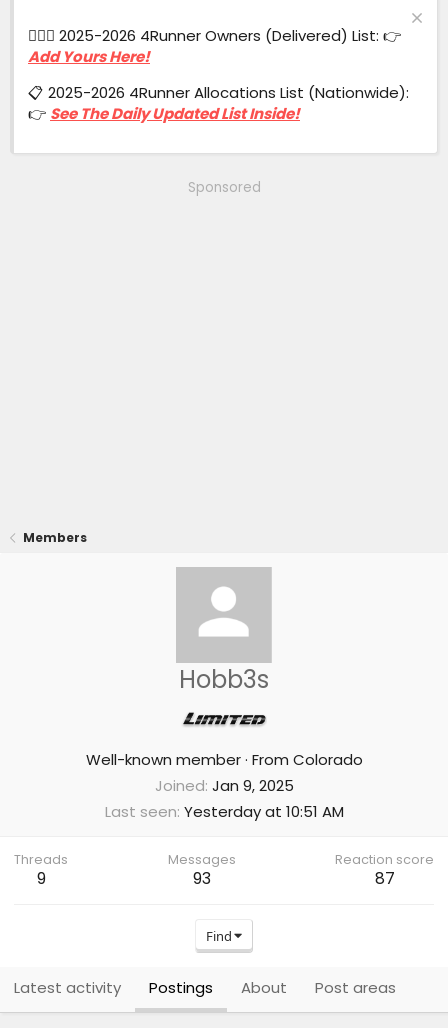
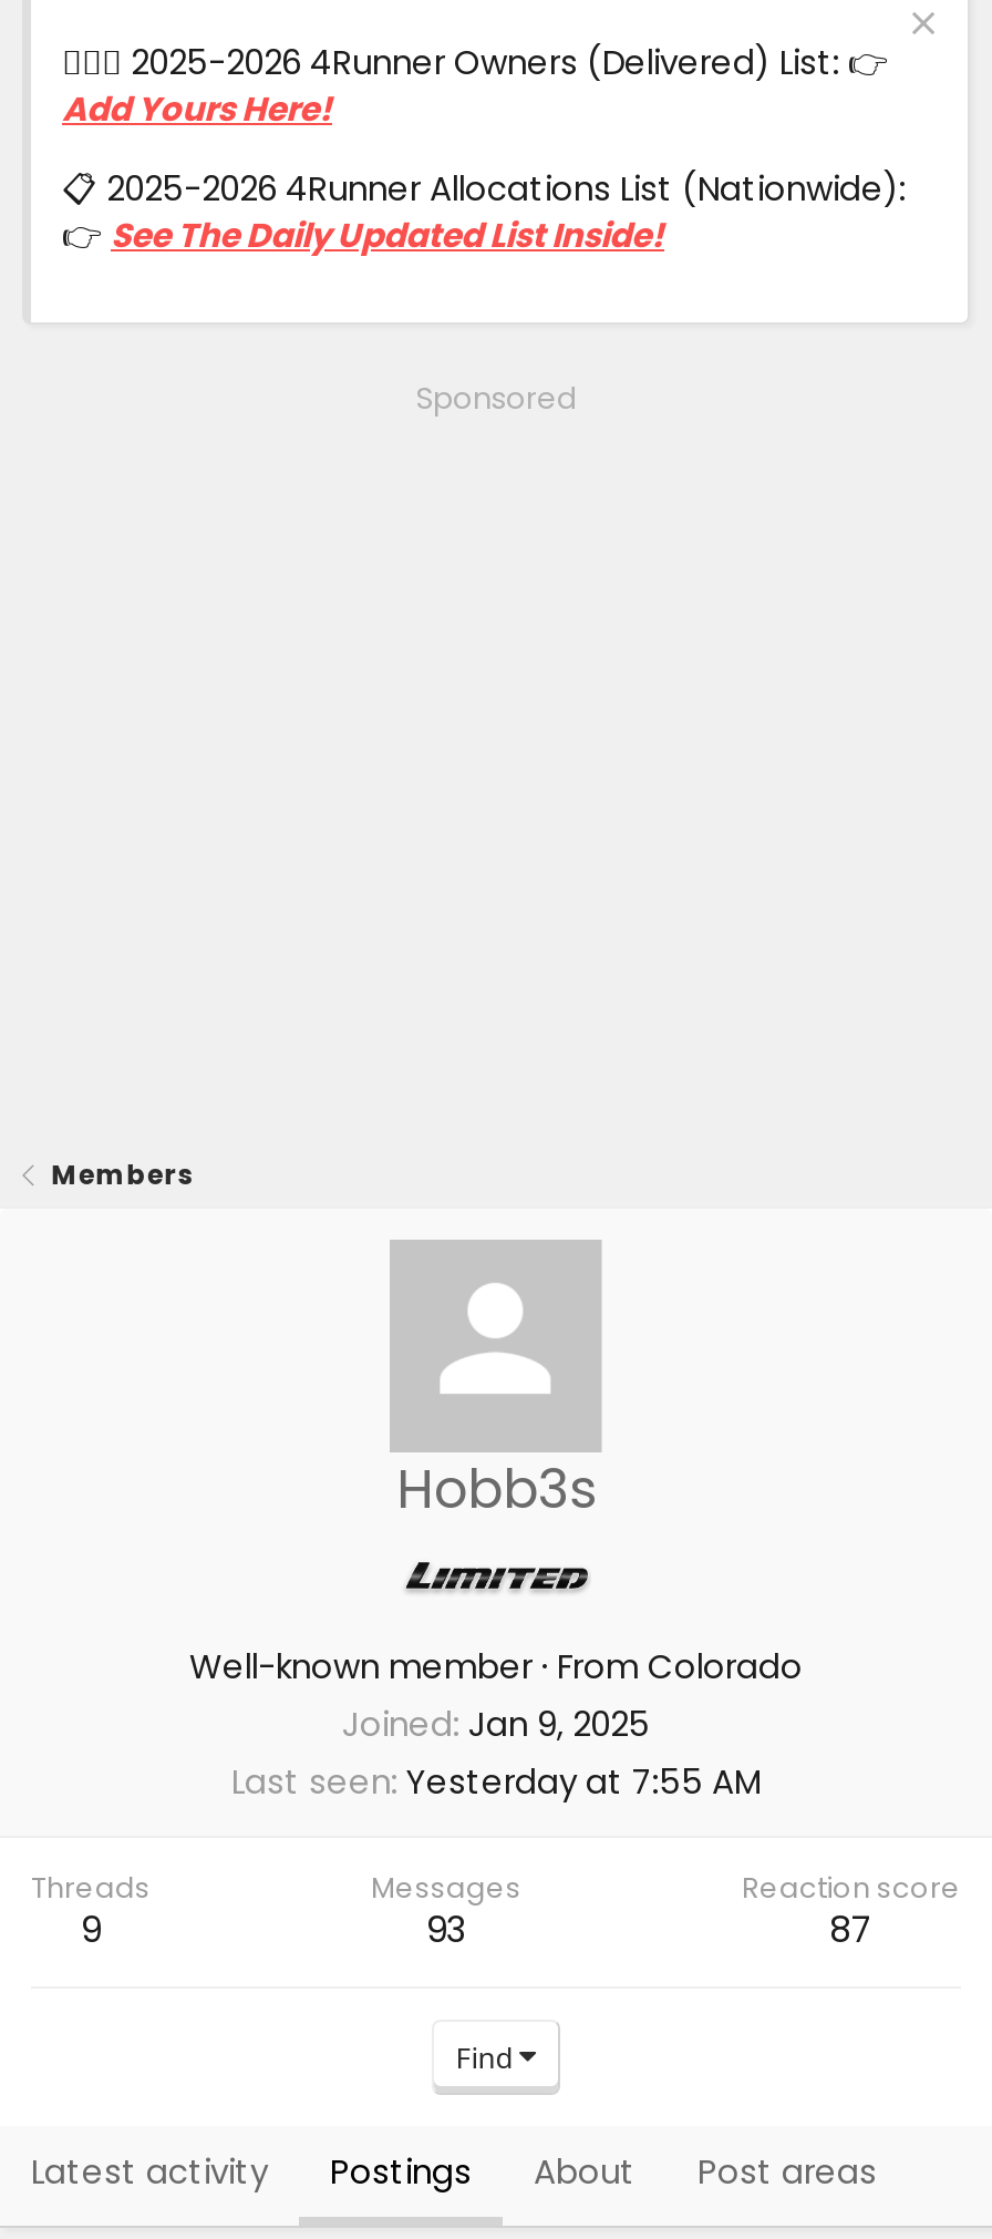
- Last seen Yesterday at 10:51 AM
+ Last seen Yesterday at 7:55 AM
